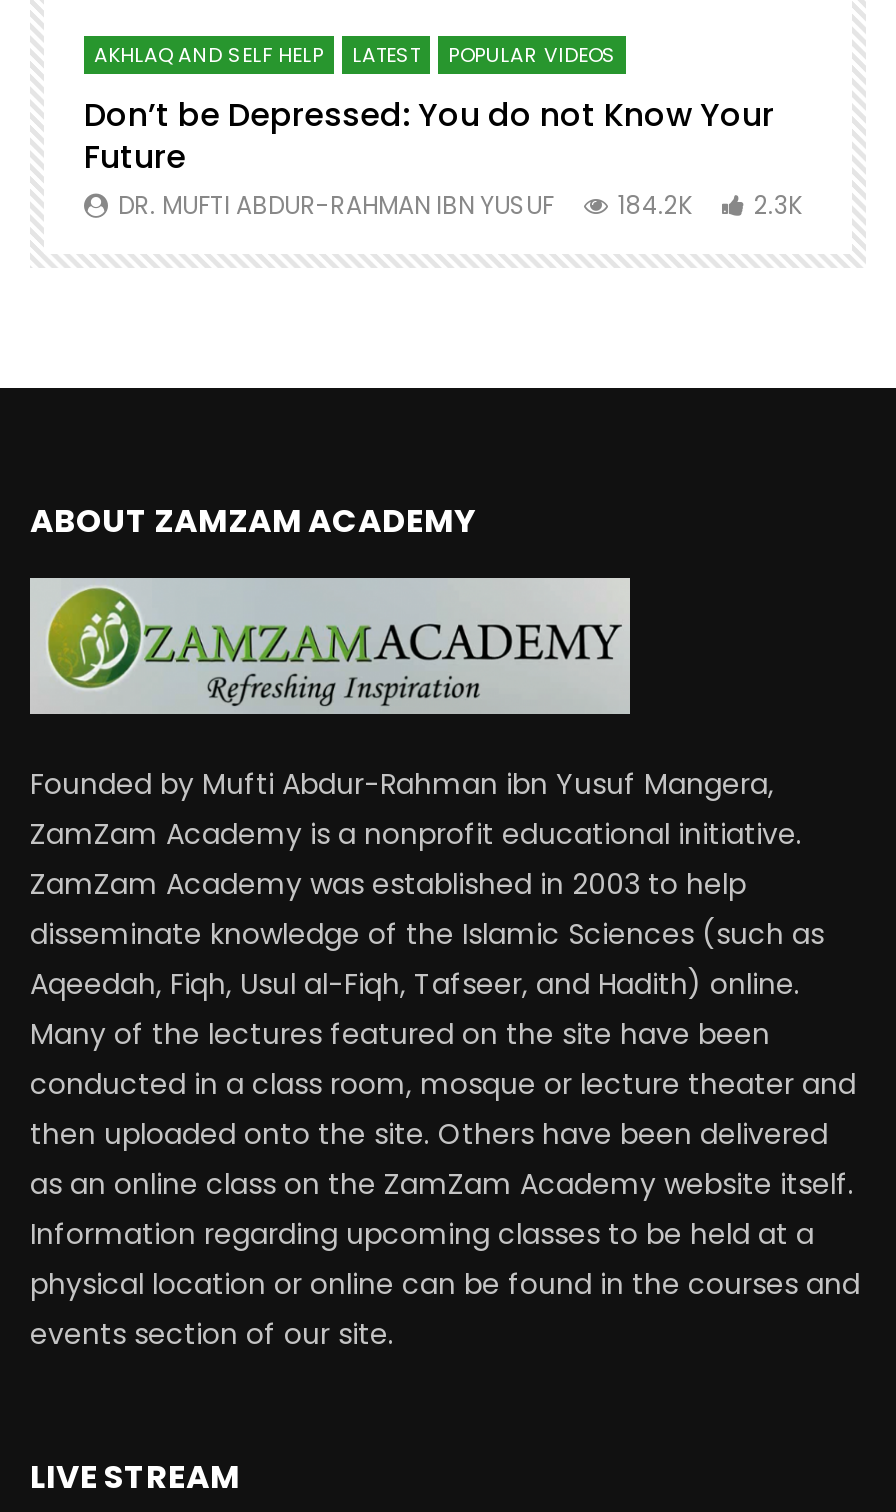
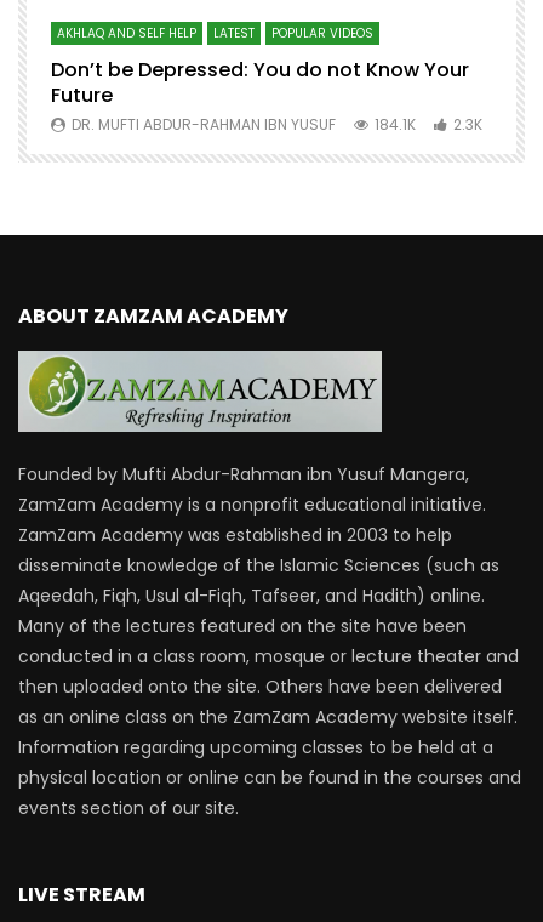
- DR. MUFTI ABDUR-RAHMAN IBN YUSUF 184.2K 2.3K
+ DR. MUFTI ABDUR-RAHMAN IBN YUSUF 184.1K 2.3K
